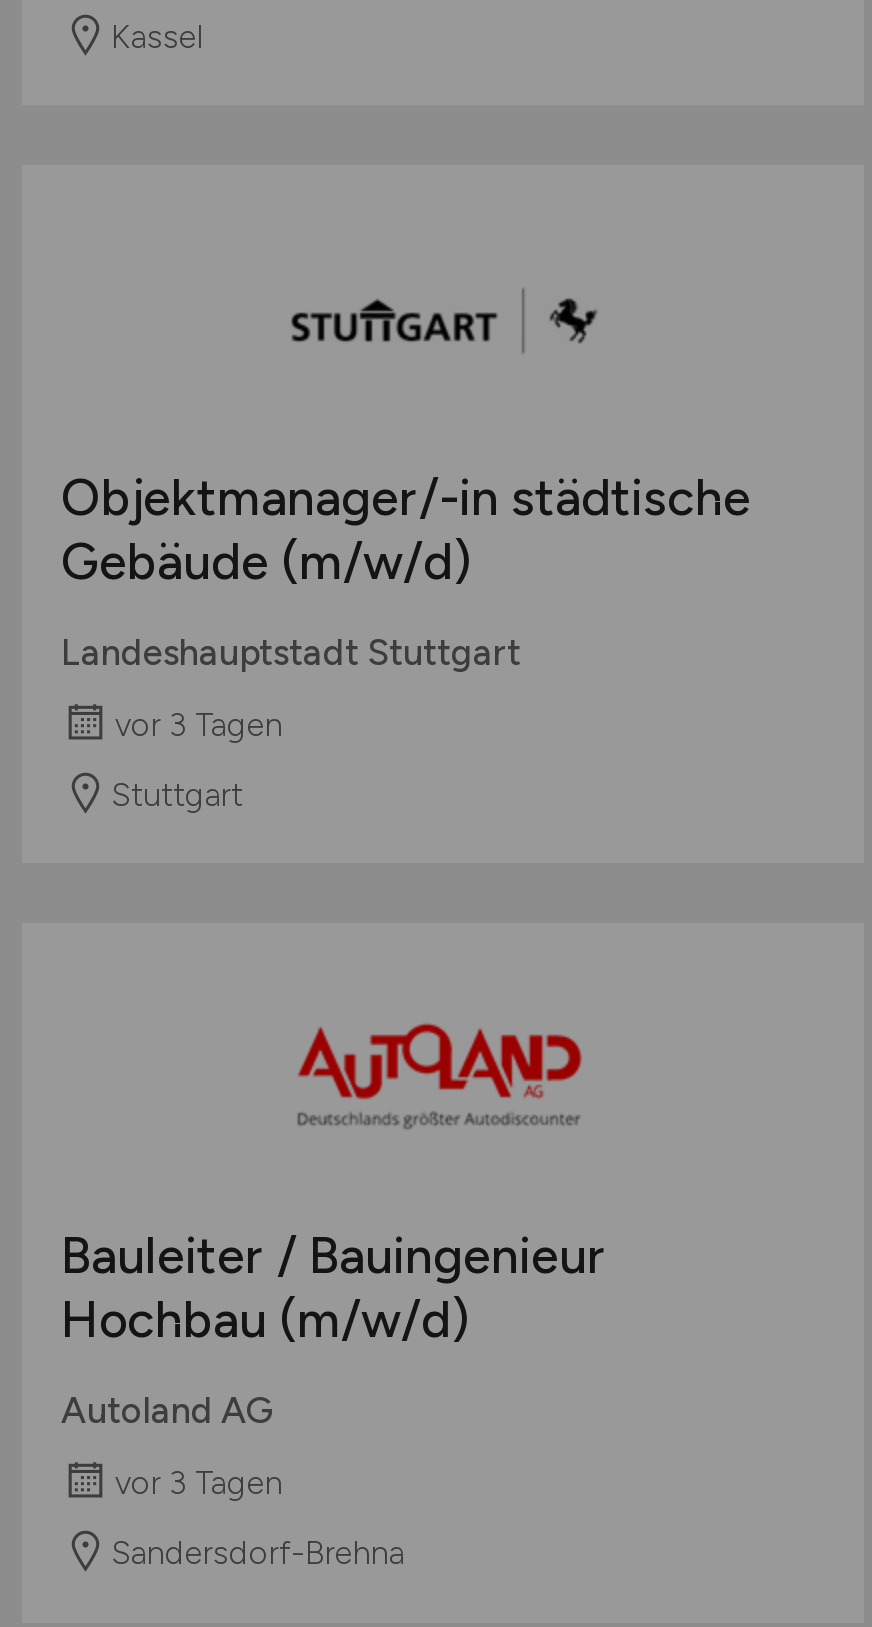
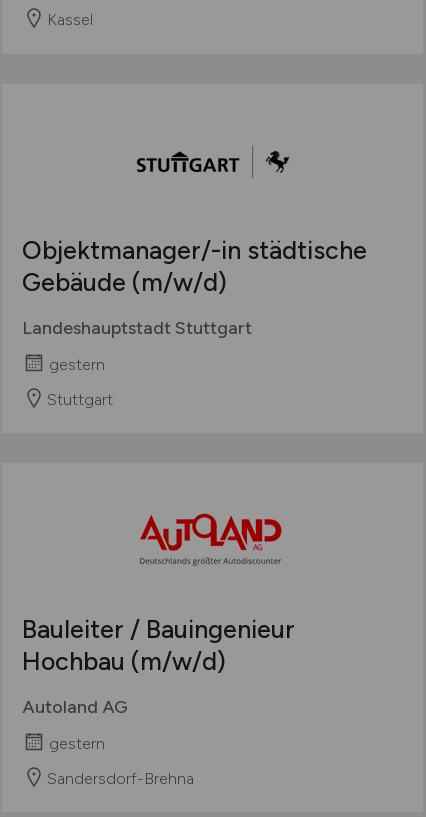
- vor 3 Tagen
+ gestern

- vor 3 Tagen
+ gestern
